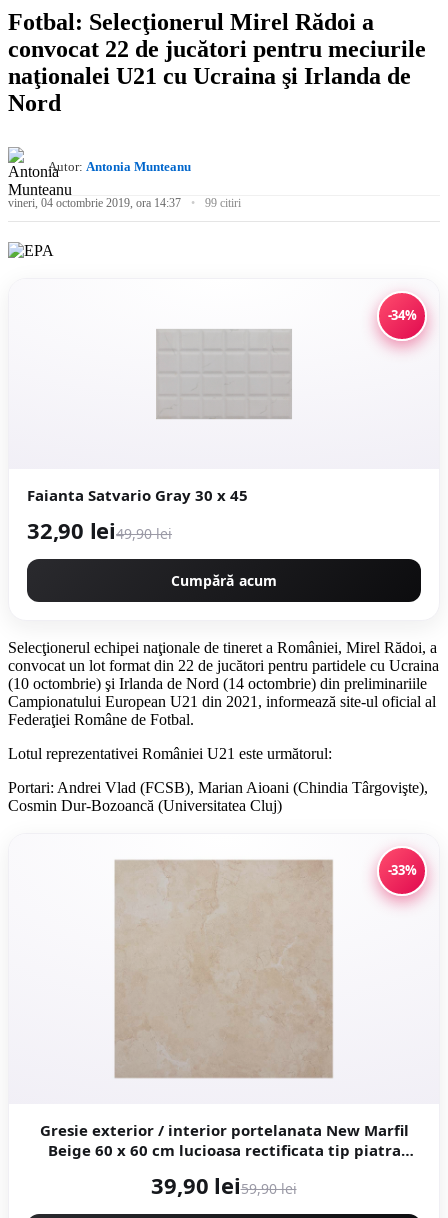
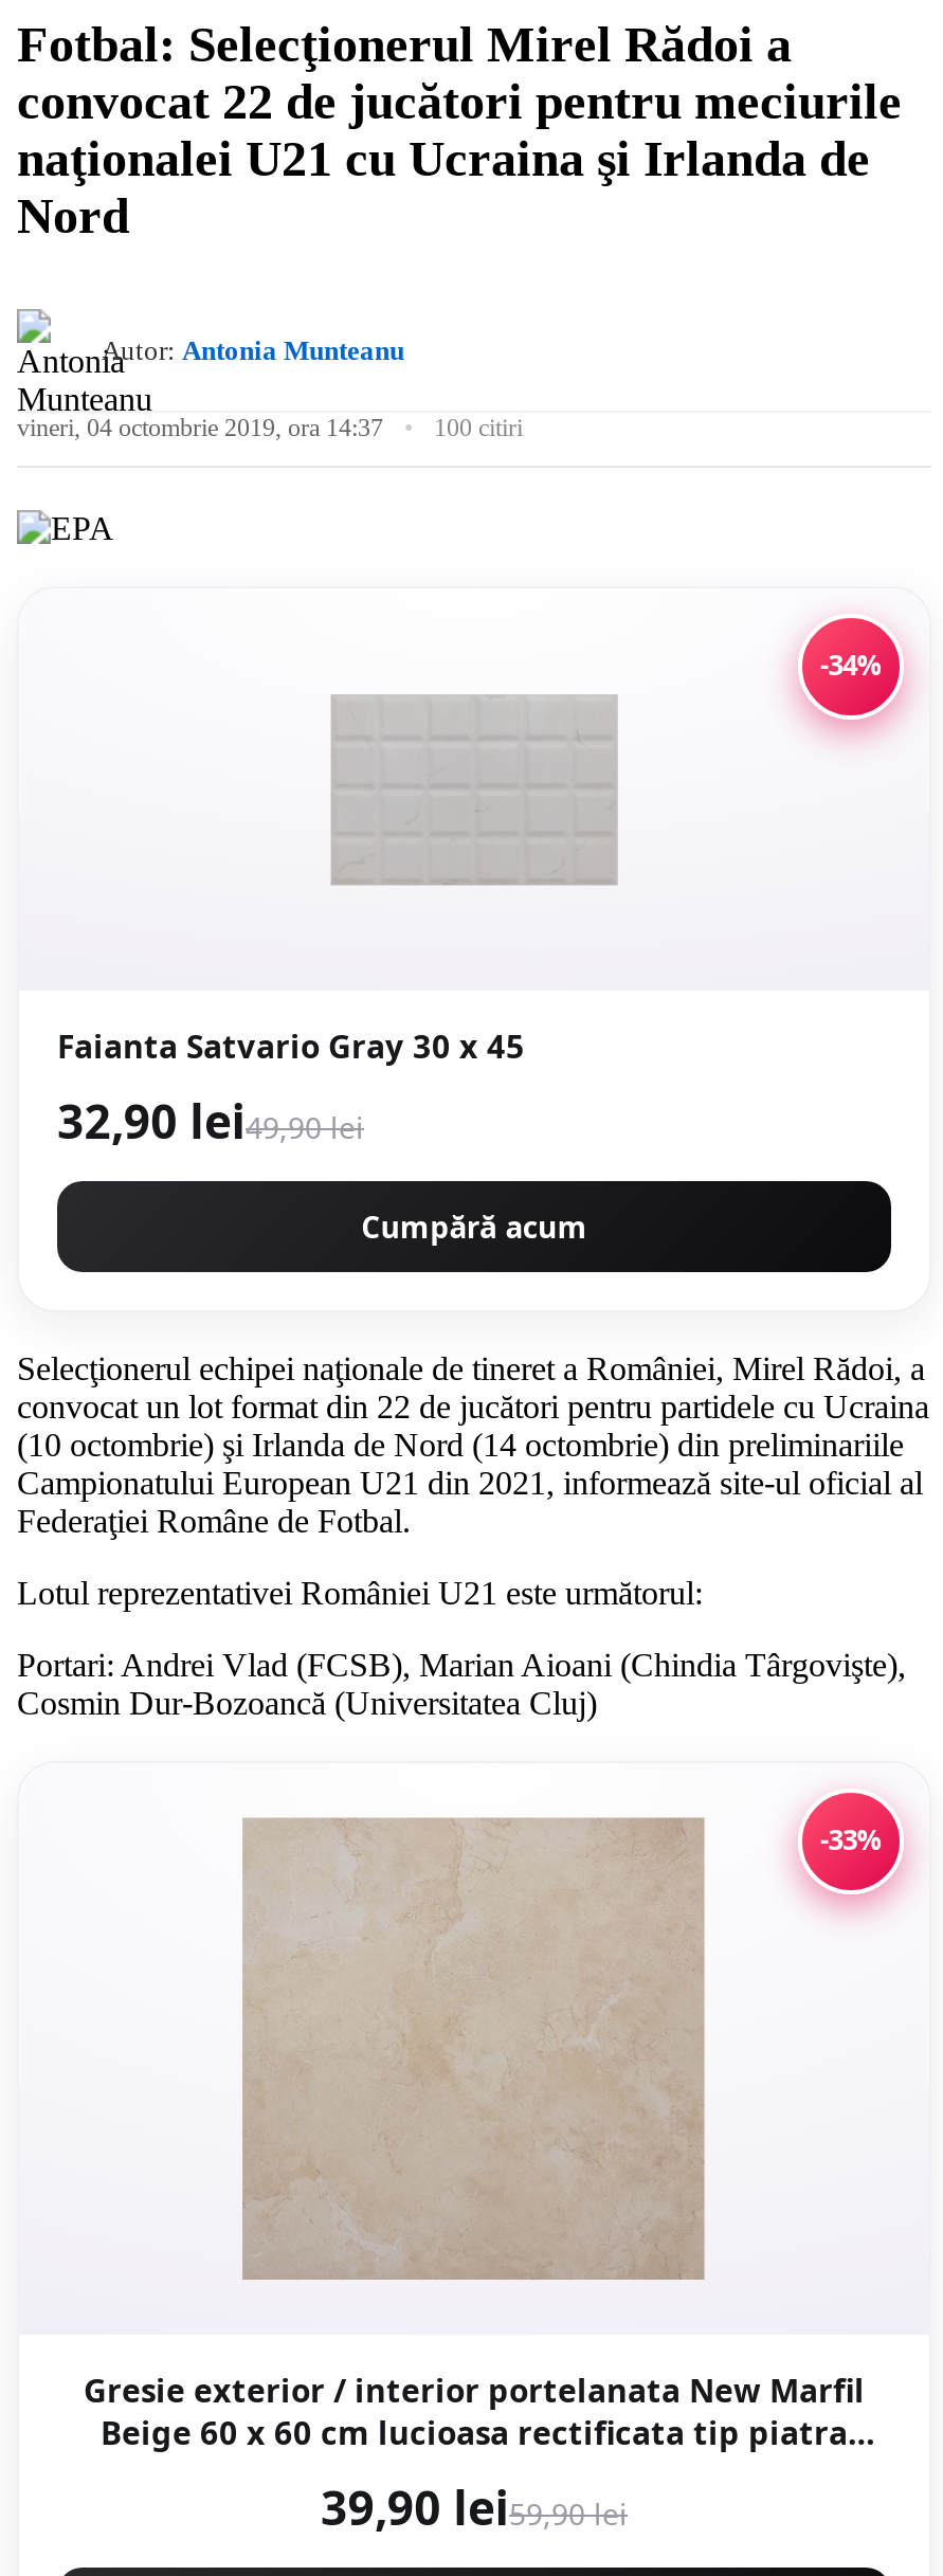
- vineri, 04 octombrie 2019, ora 14:37 99 citiri
+ vineri, 04 octombrie 2019, ora 14:37 100 citiri
